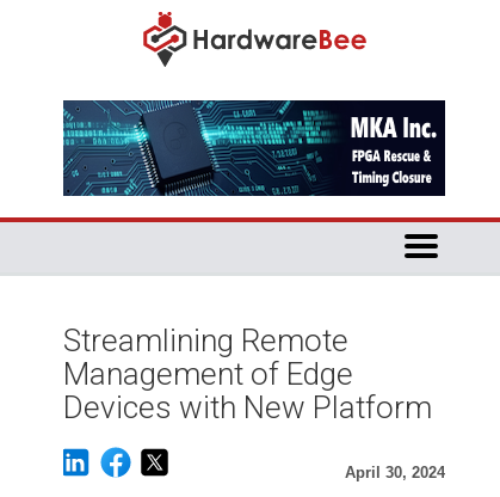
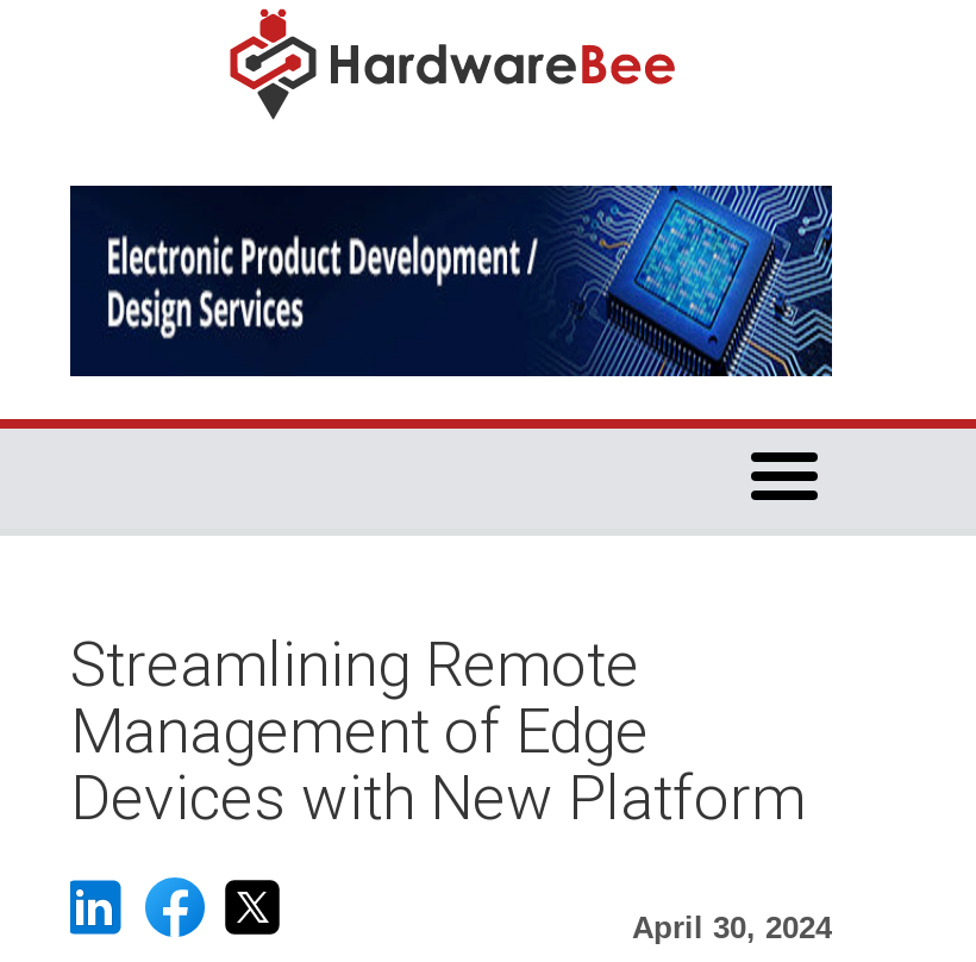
- [image]
+ [image]
